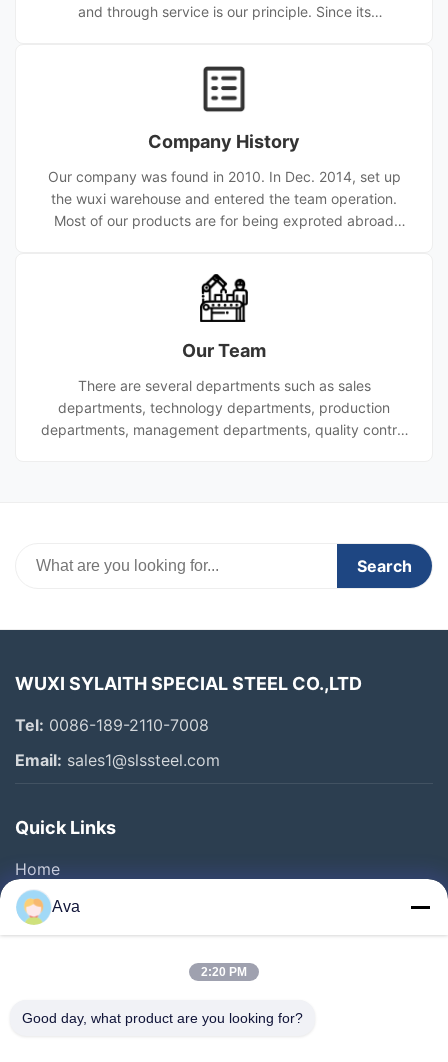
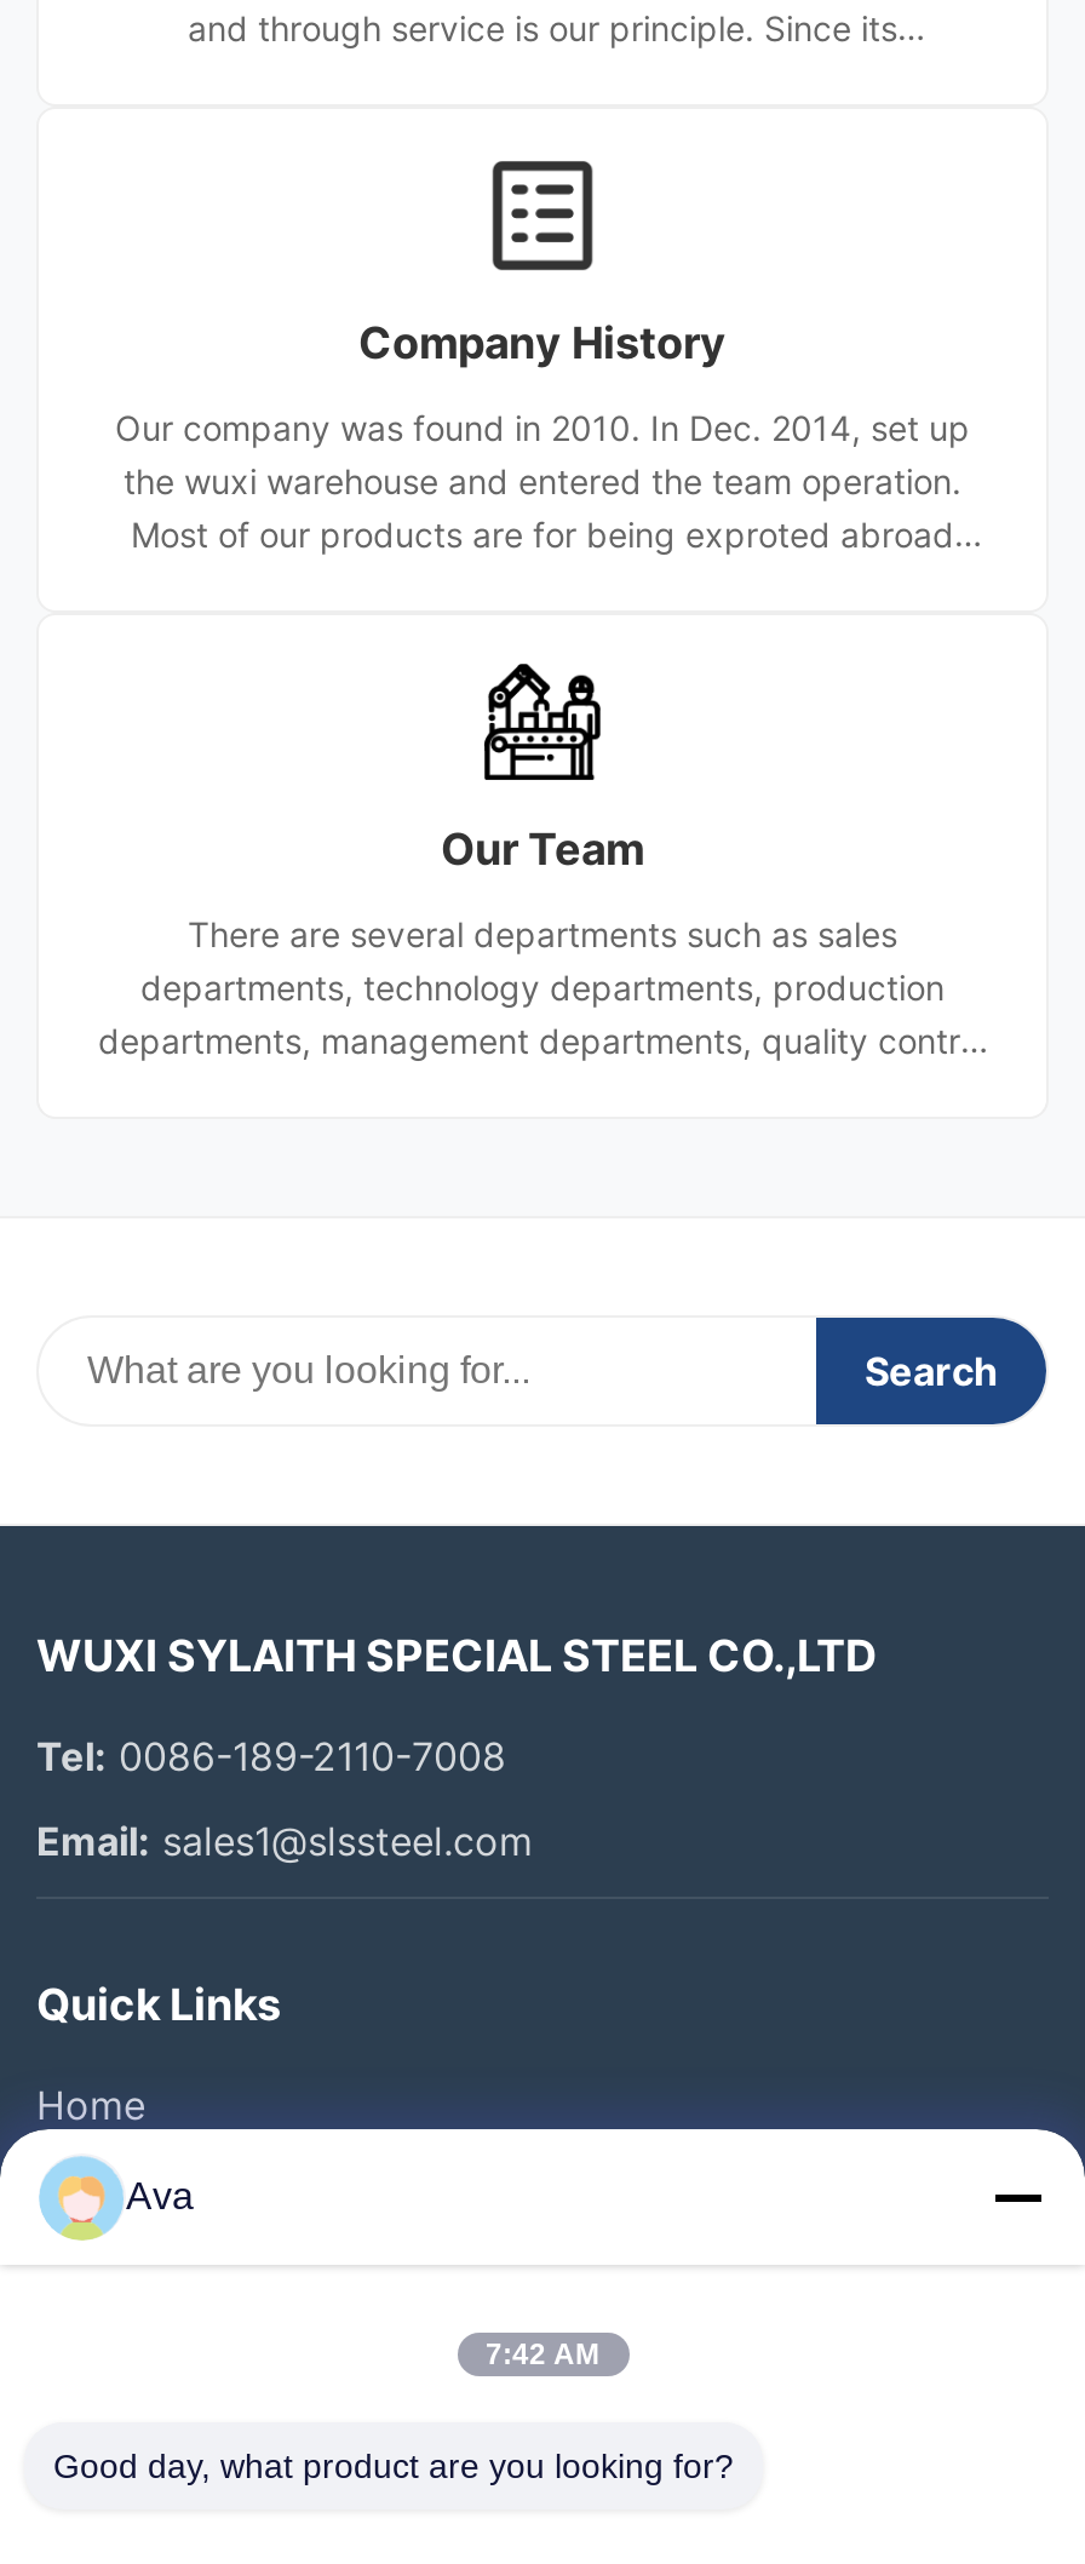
- 2:20 PM
+ 7:42 AM
